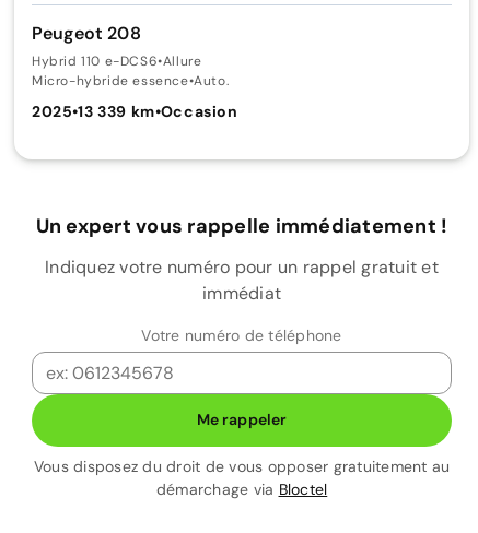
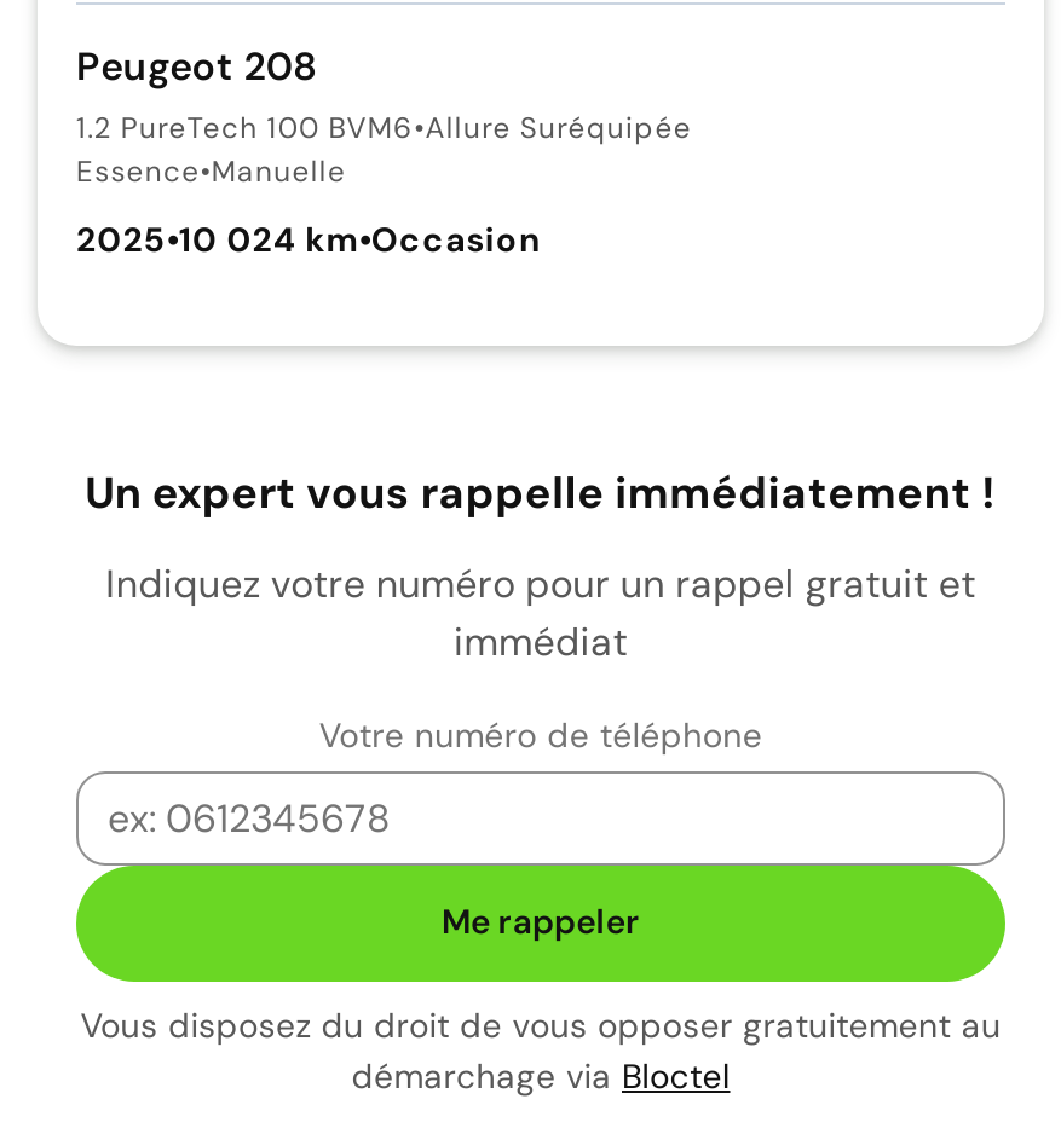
- Hybrid 110 e-DCS6•Allure
- Micro-hybride essence•Auto.
+ 1.2 PureTech 100 BVM6•Allure Suréquipée
+ Essence•Manuelle

- 2025•13 339 km•Occasion
+ 2025•10 024 km•Occasion
